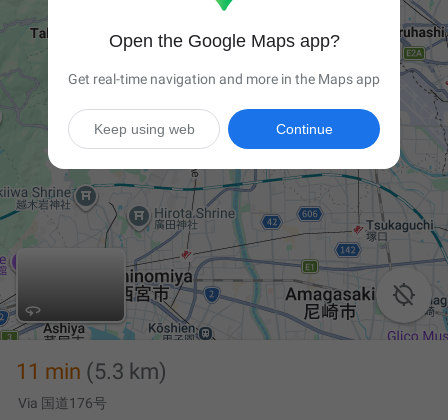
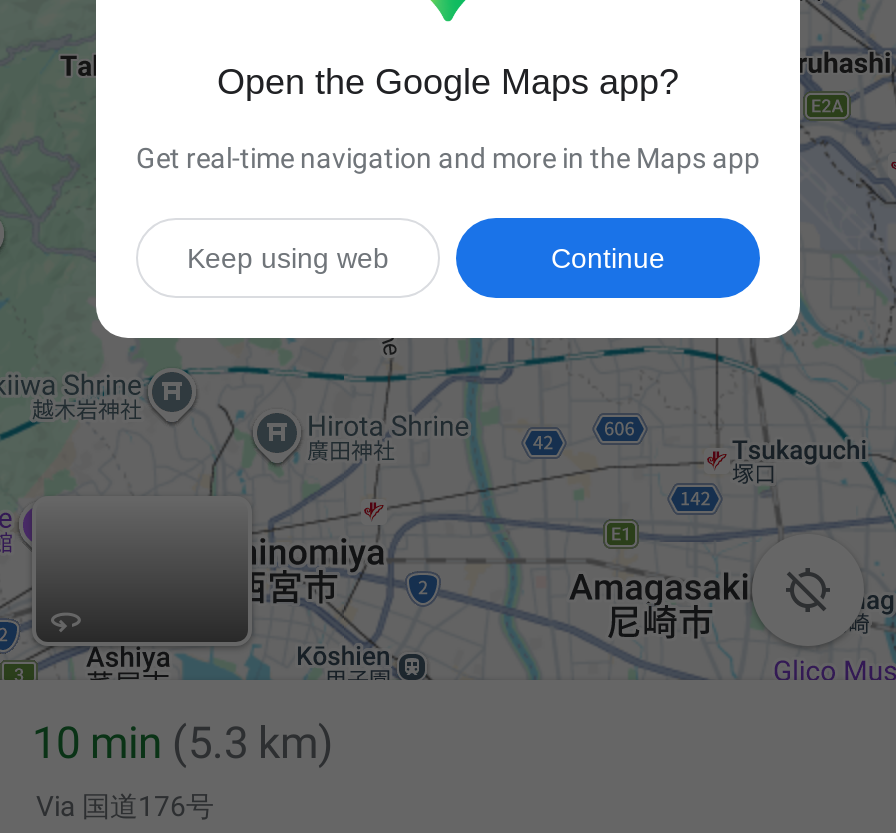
- 11 min (5.3 km)
+ 10 min (5.3 km)
